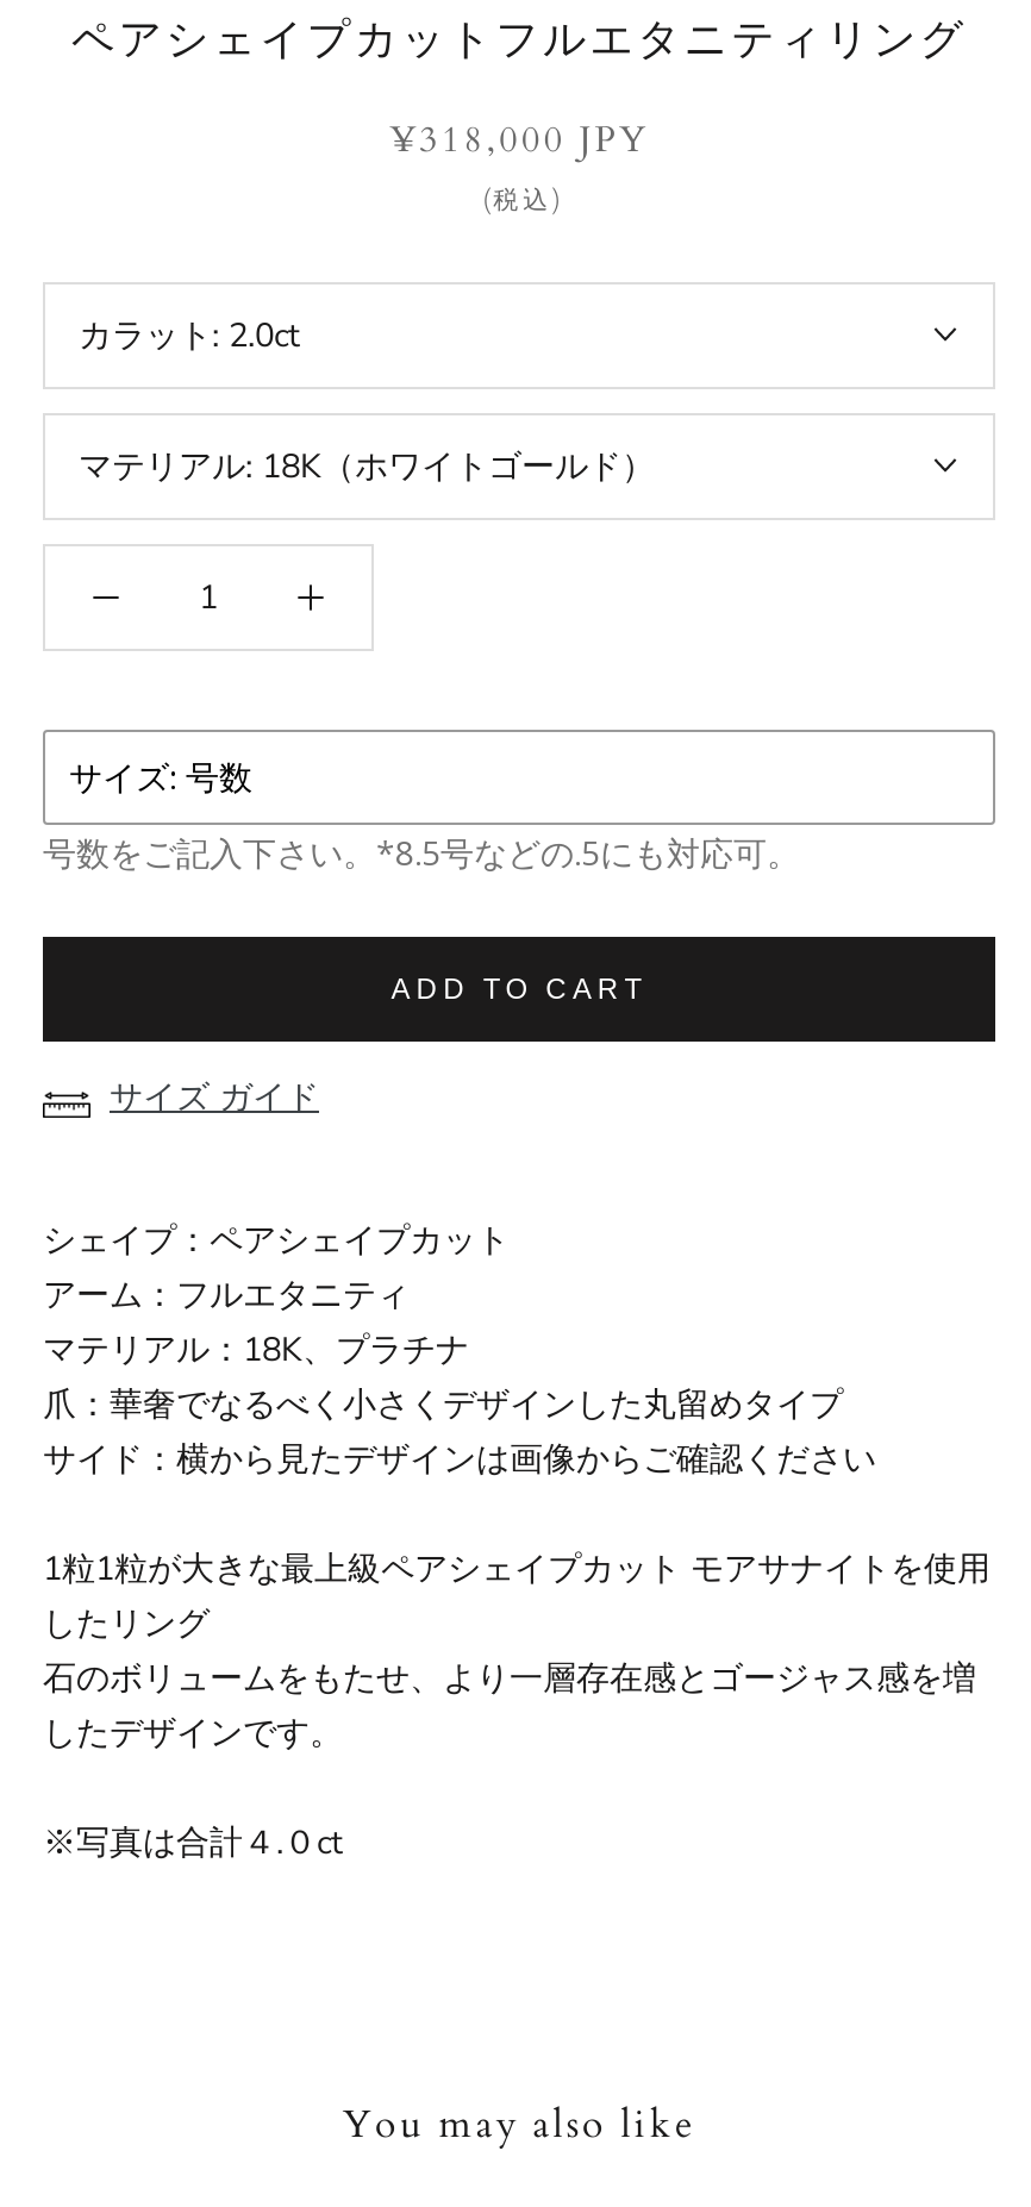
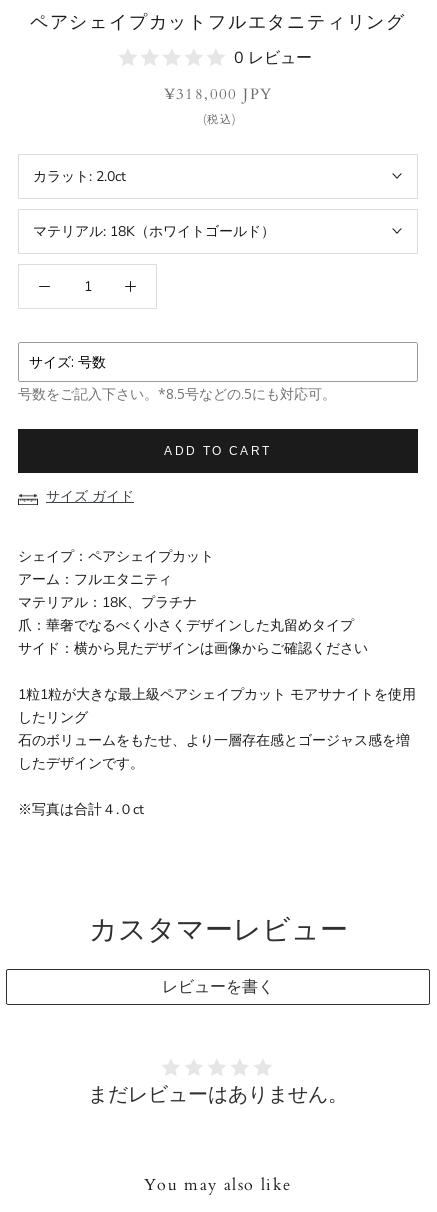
+ 0 レビュー

+ まだレビューはありません。

+ カスタマーレビュー
+ レビューを書く
